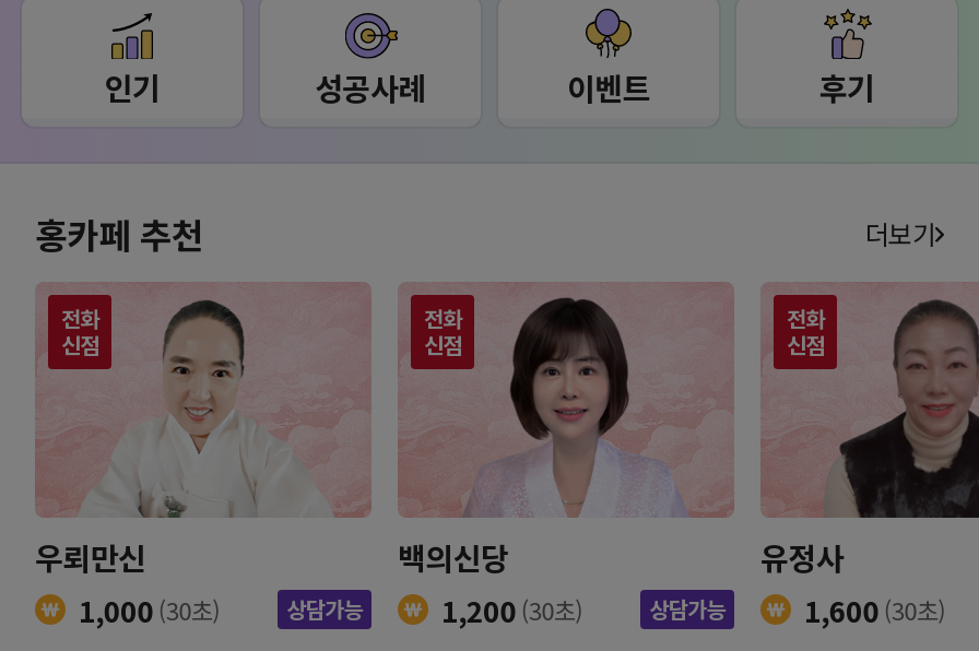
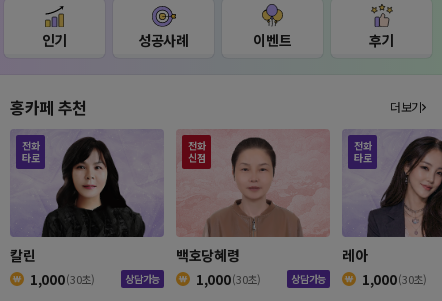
- [image]
- 우뢰만신
+ [image]
+ 칼린

- [image]
- 유정사
- 1,600 (30초)
+ [image]
+ 레아
+ 1,000 (30초)

- [image]
- 백의신당
- 1,200 (30초)
+ [image]
+ 백호당혜령
+ 1,000 (30초)
